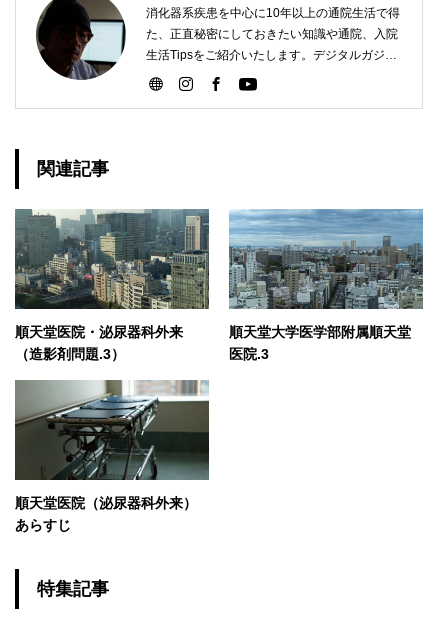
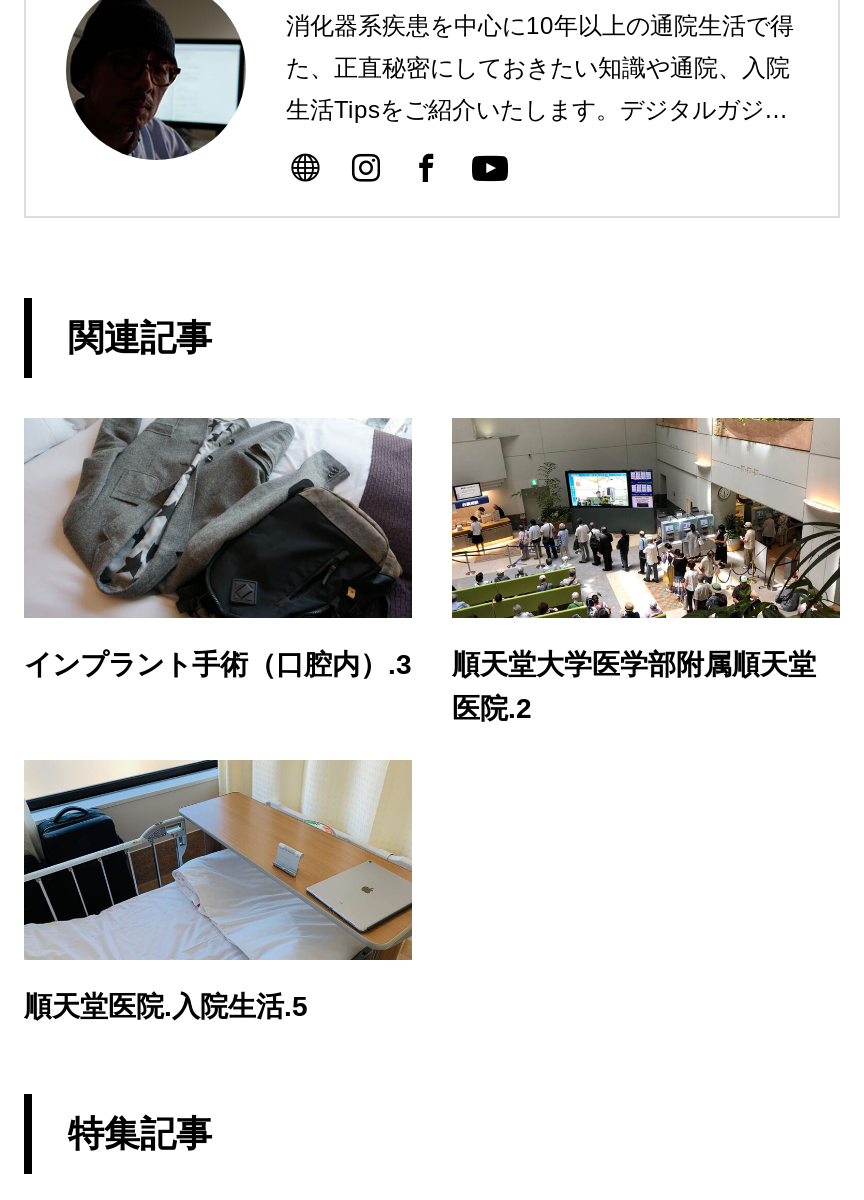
- [image]
- 順天堂医院・泌尿器科外来
- （造影剤問題.3）
+ [image]
+ インプラント手術（口腔内）.3

- [image]
- 医院.3
+ [image]
+ 医院.2

- [image]
- 順天堂医院（泌尿器科外来）
- あらすじ
+ [image]
+ 順天堂医院.入院生活.5
